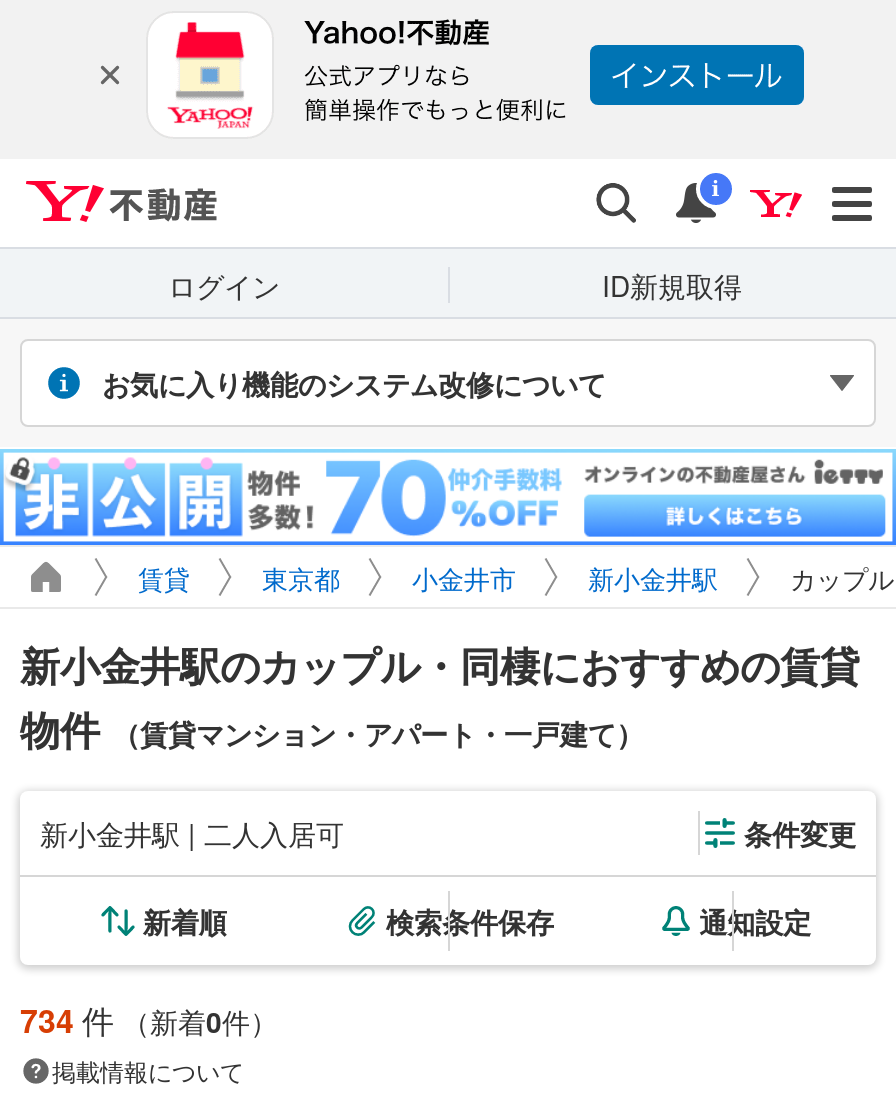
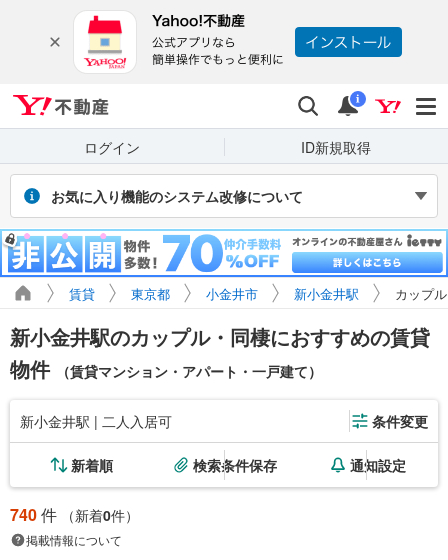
- 734件 （新着0件）
+ 740件 （新着0件）
